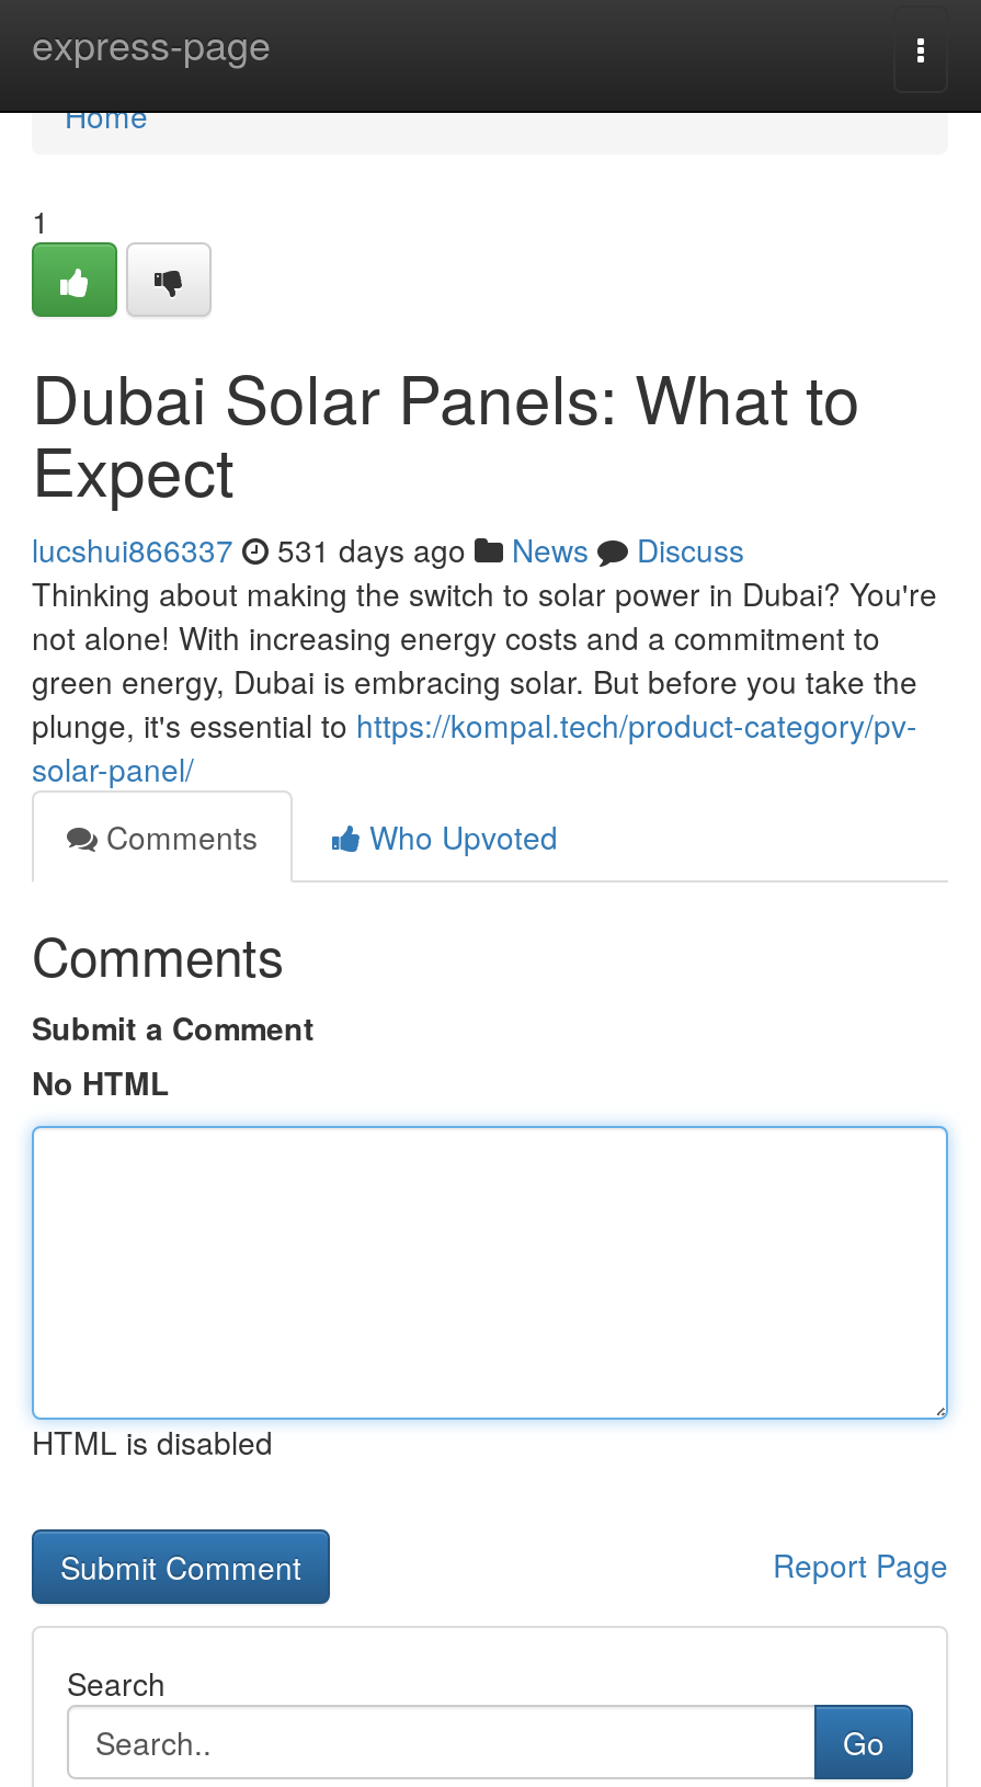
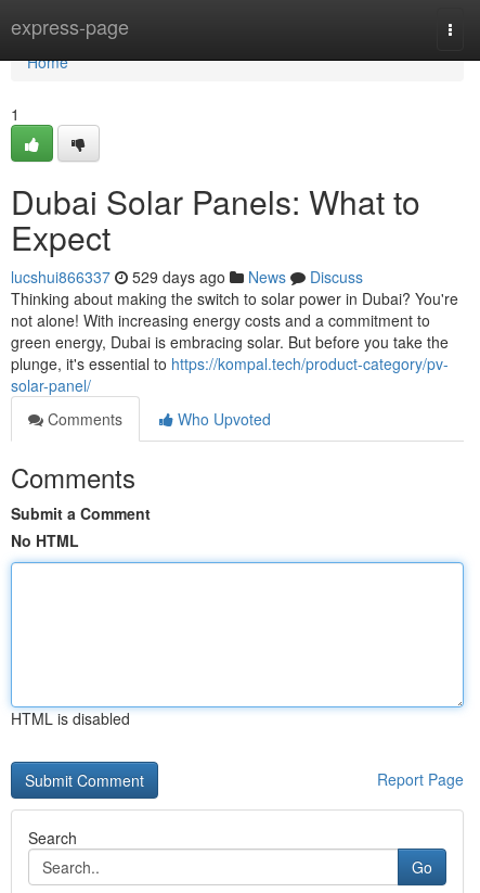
- lucshui866337 531 days ago News Discuss
+ lucshui866337 529 days ago News Discuss
